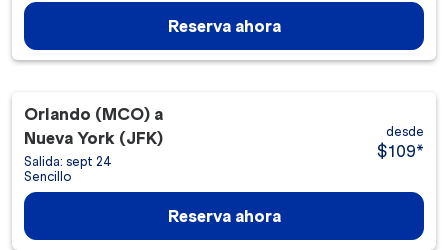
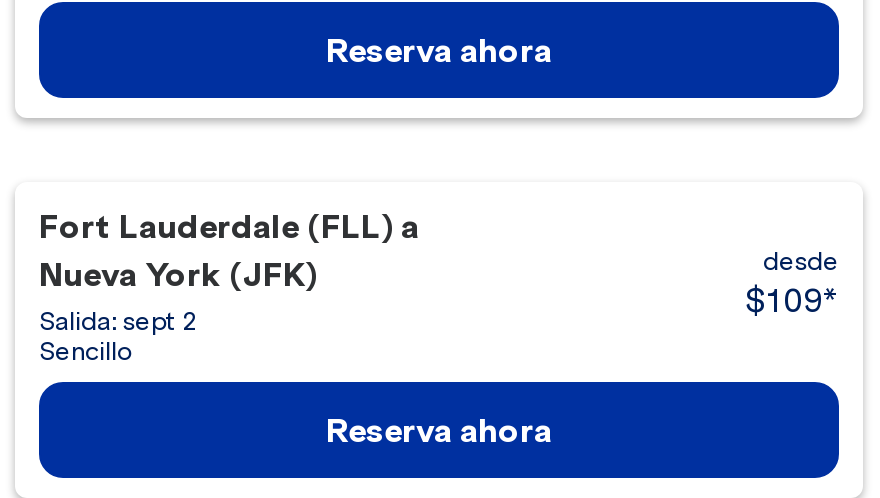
- Orlando (MCO) a
+ Fort Lauderdale (FLL) a

- Salida: sept 24
+ Salida: sept 2
